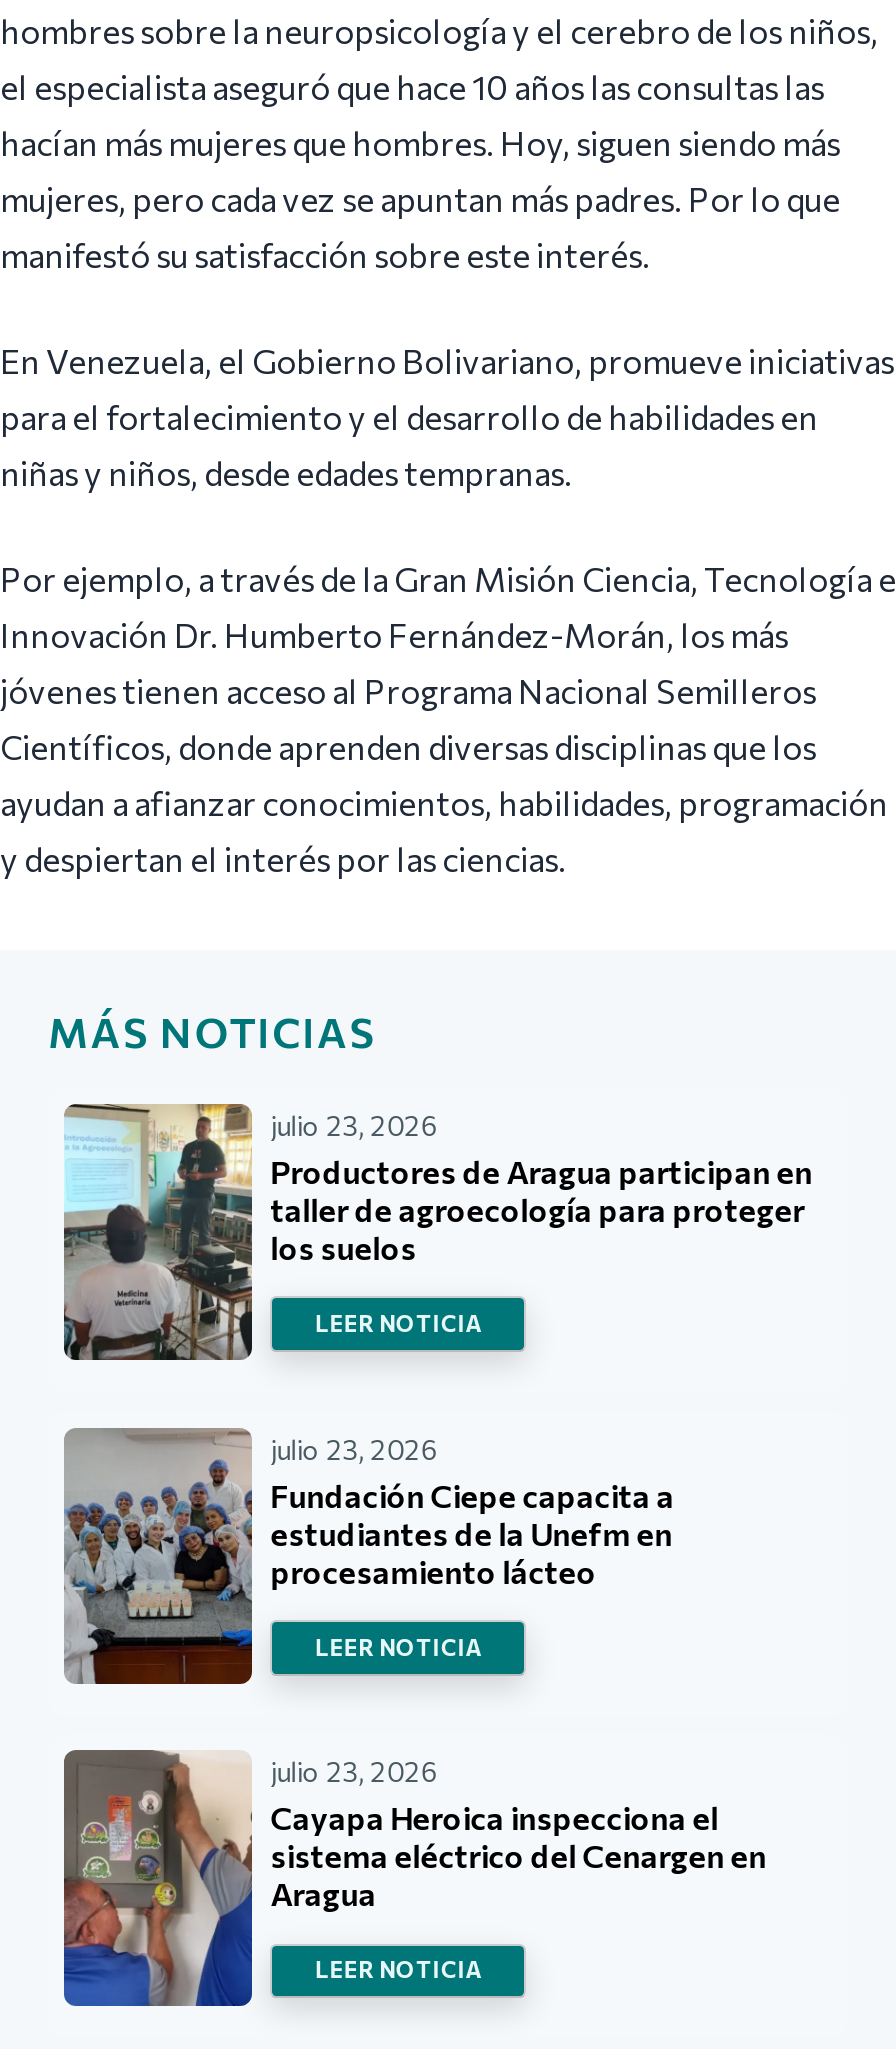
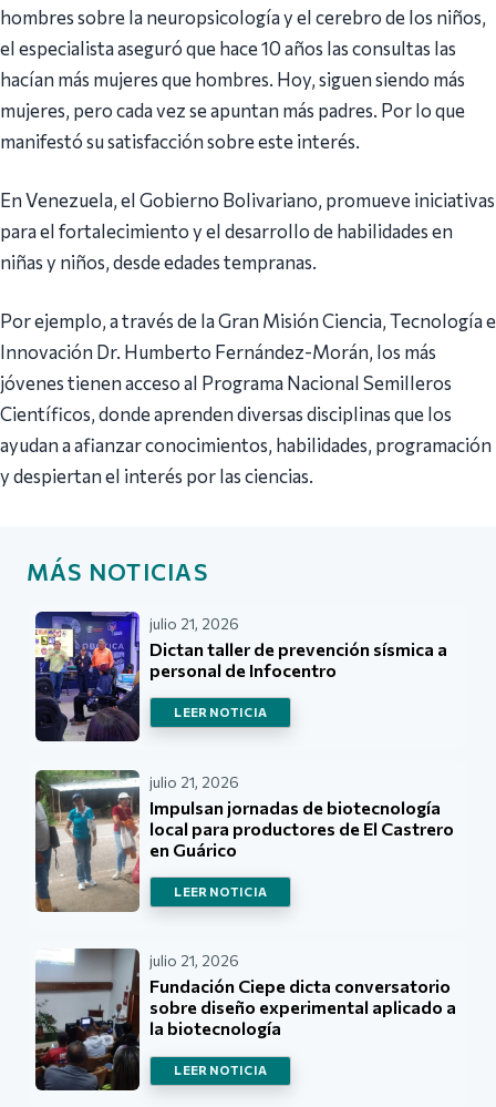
- [image]
- julio 23, 2026
- Productores de Aragua participan en
- taller de agroecología para proteger
- los suelos
+ [image]
+ julio 21, 2026
+ Dictan taller de prevención sísmica a
+ personal de Infocentro

- [image]
- julio 23, 2026
- Fundación Ciepe capacita a
- estudiantes de la Unefm en
- procesamiento lácteo
+ [image]
+ julio 21, 2026
+ Impulsan jornadas de biotecnología
+ local para productores de El Castrero
+ en Guárico

- [image]
- julio 23, 2026
- Cayapa Heroica inspecciona el
- sistema eléctrico del Cenargen en
- Aragua
+ [image]
+ julio 21, 2026
+ Fundación Ciepe dicta conversatorio
+ sobre diseño experimental aplicado a
+ la biotecnología
